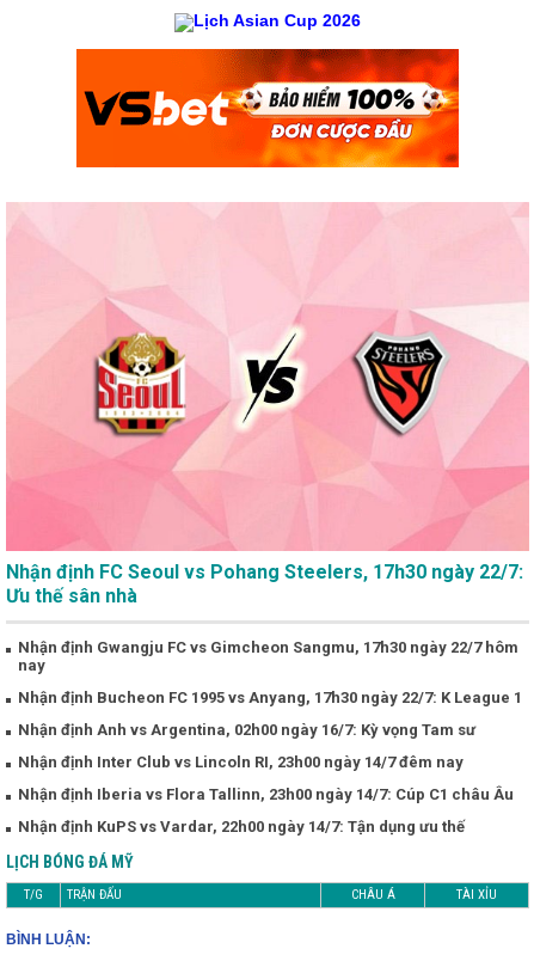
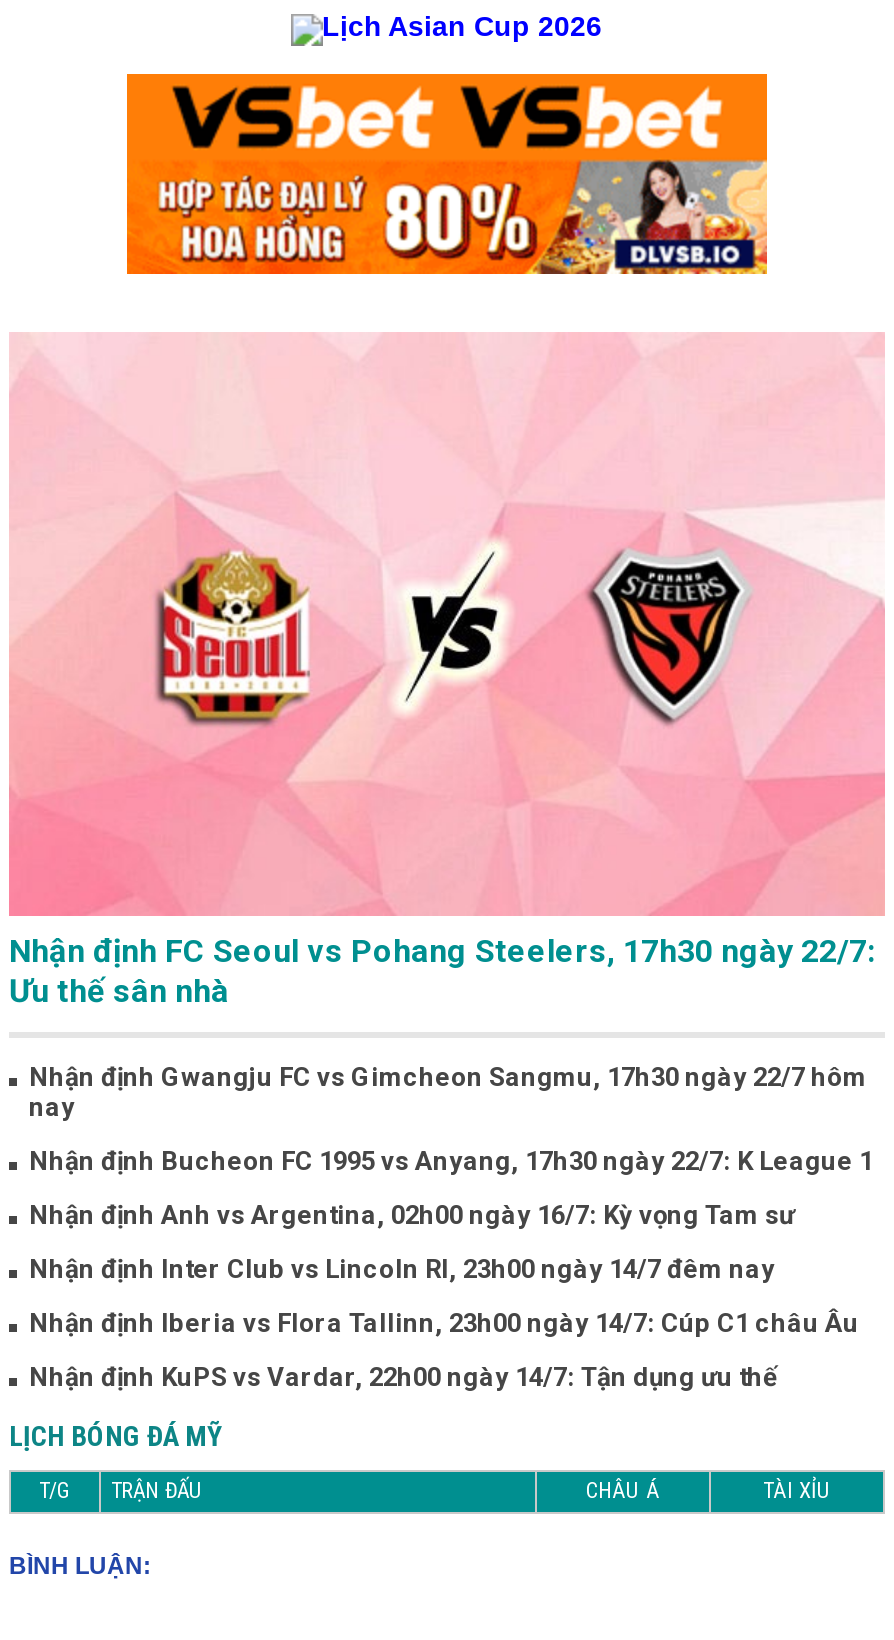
- [image]
+ [image]
